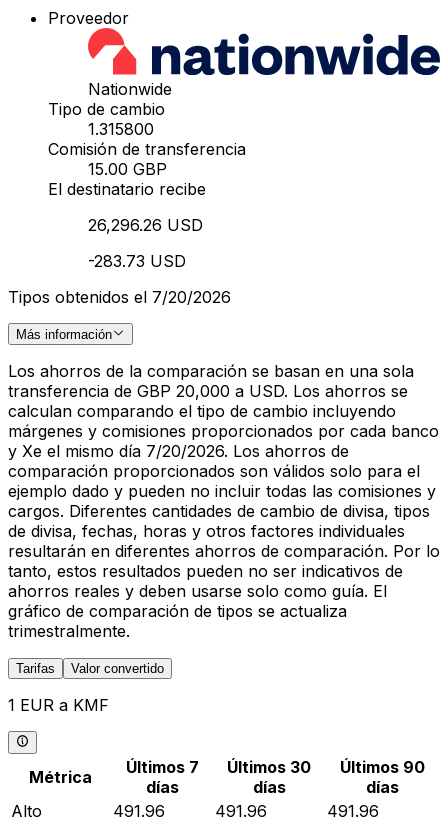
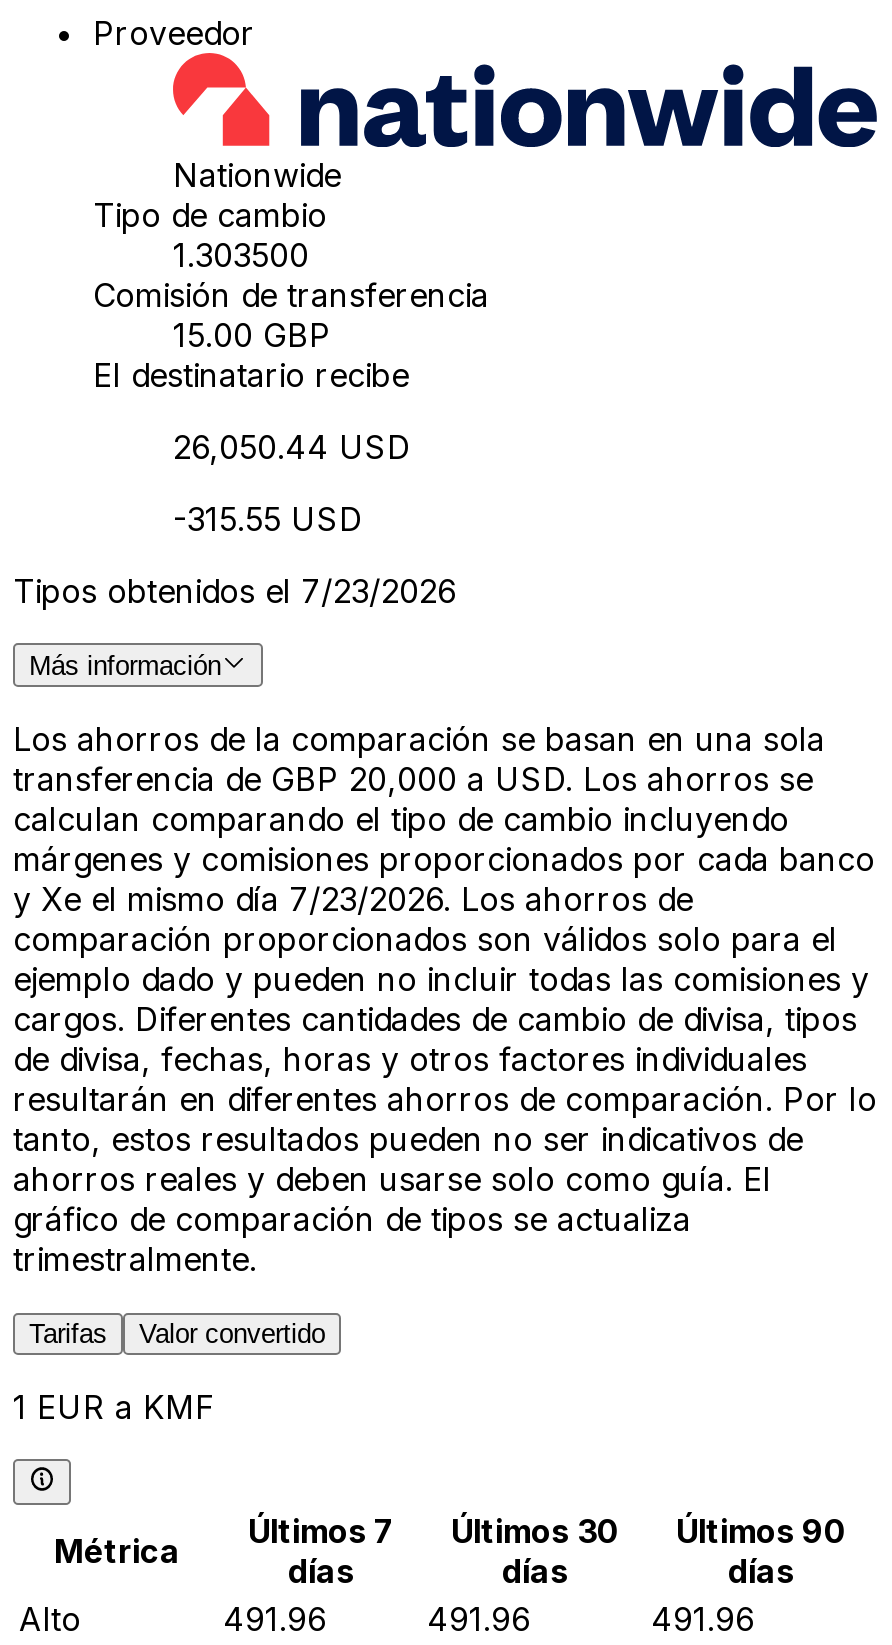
- 1.315800
+ 1.303500

- 26,296.26 USD
+ 26,050.44 USD

- -283.73 USD
+ -315.55 USD

- Tipos obtenidos el 7/20/2026
+ Tipos obtenidos el 7/23/2026

- y Xe el mismo día 7/20/2026. Los ahorros de
+ y Xe el mismo día 7/23/2026. Los ahorros de
